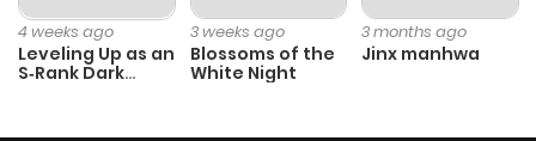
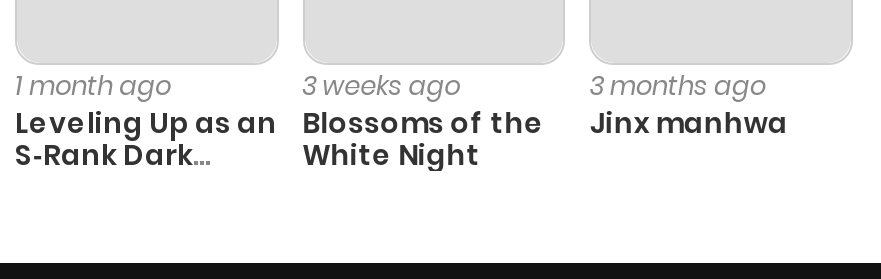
- 4 weeks ago
+ 1 month ago
